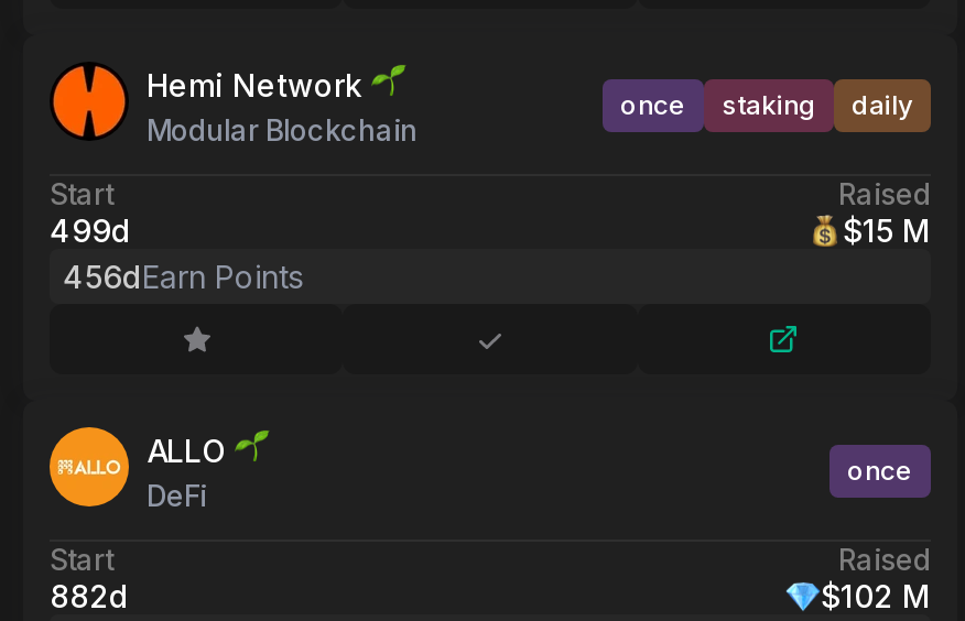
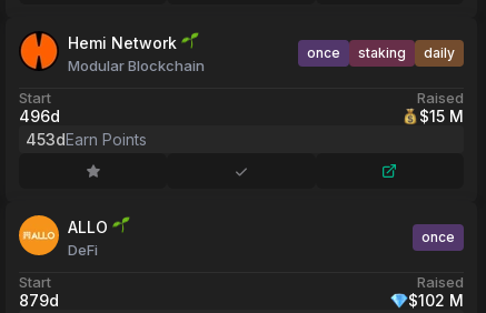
- 499d
+ 496d

- 456dEarn Points
+ 453dEarn Points

- 882d
+ 879d
